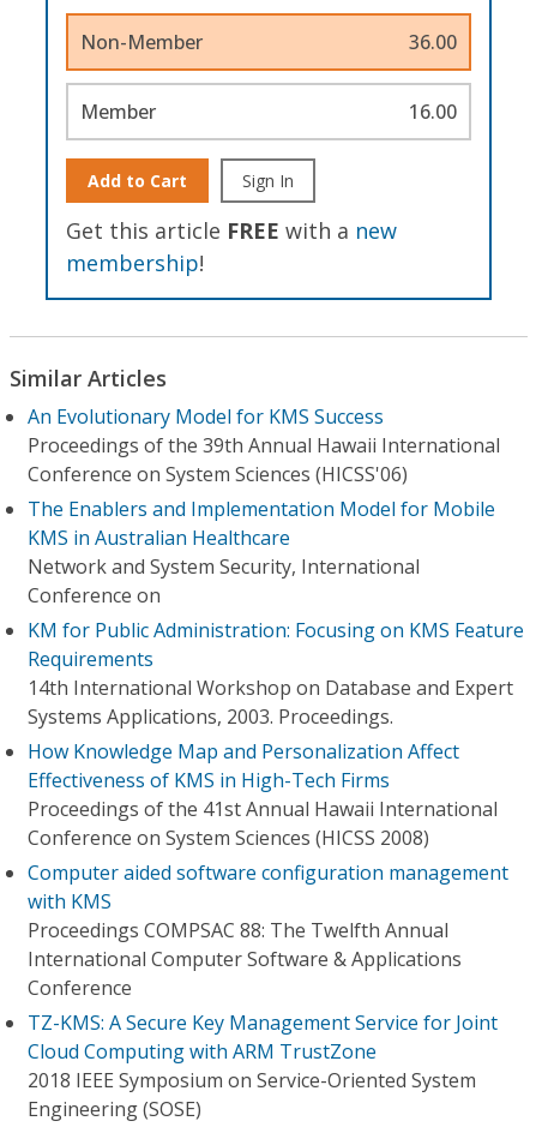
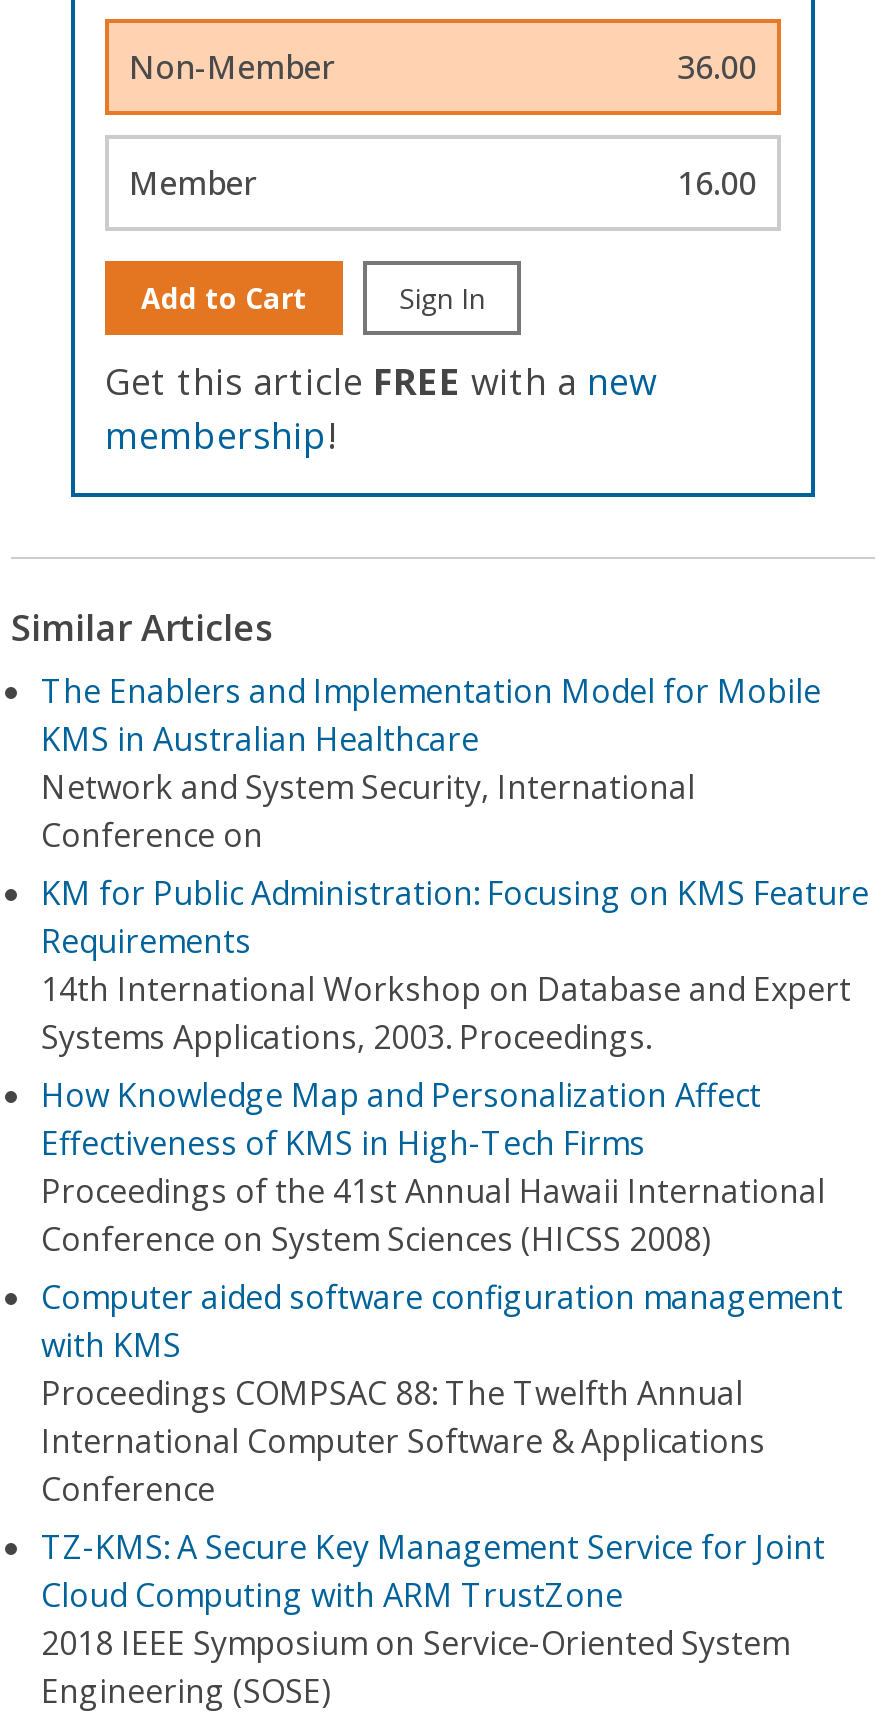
- An Evolutionary Model for KMS Success
- Proceedings of the 39th Annual Hawaii International
- Conference on System Sciences (HICSS'06)
